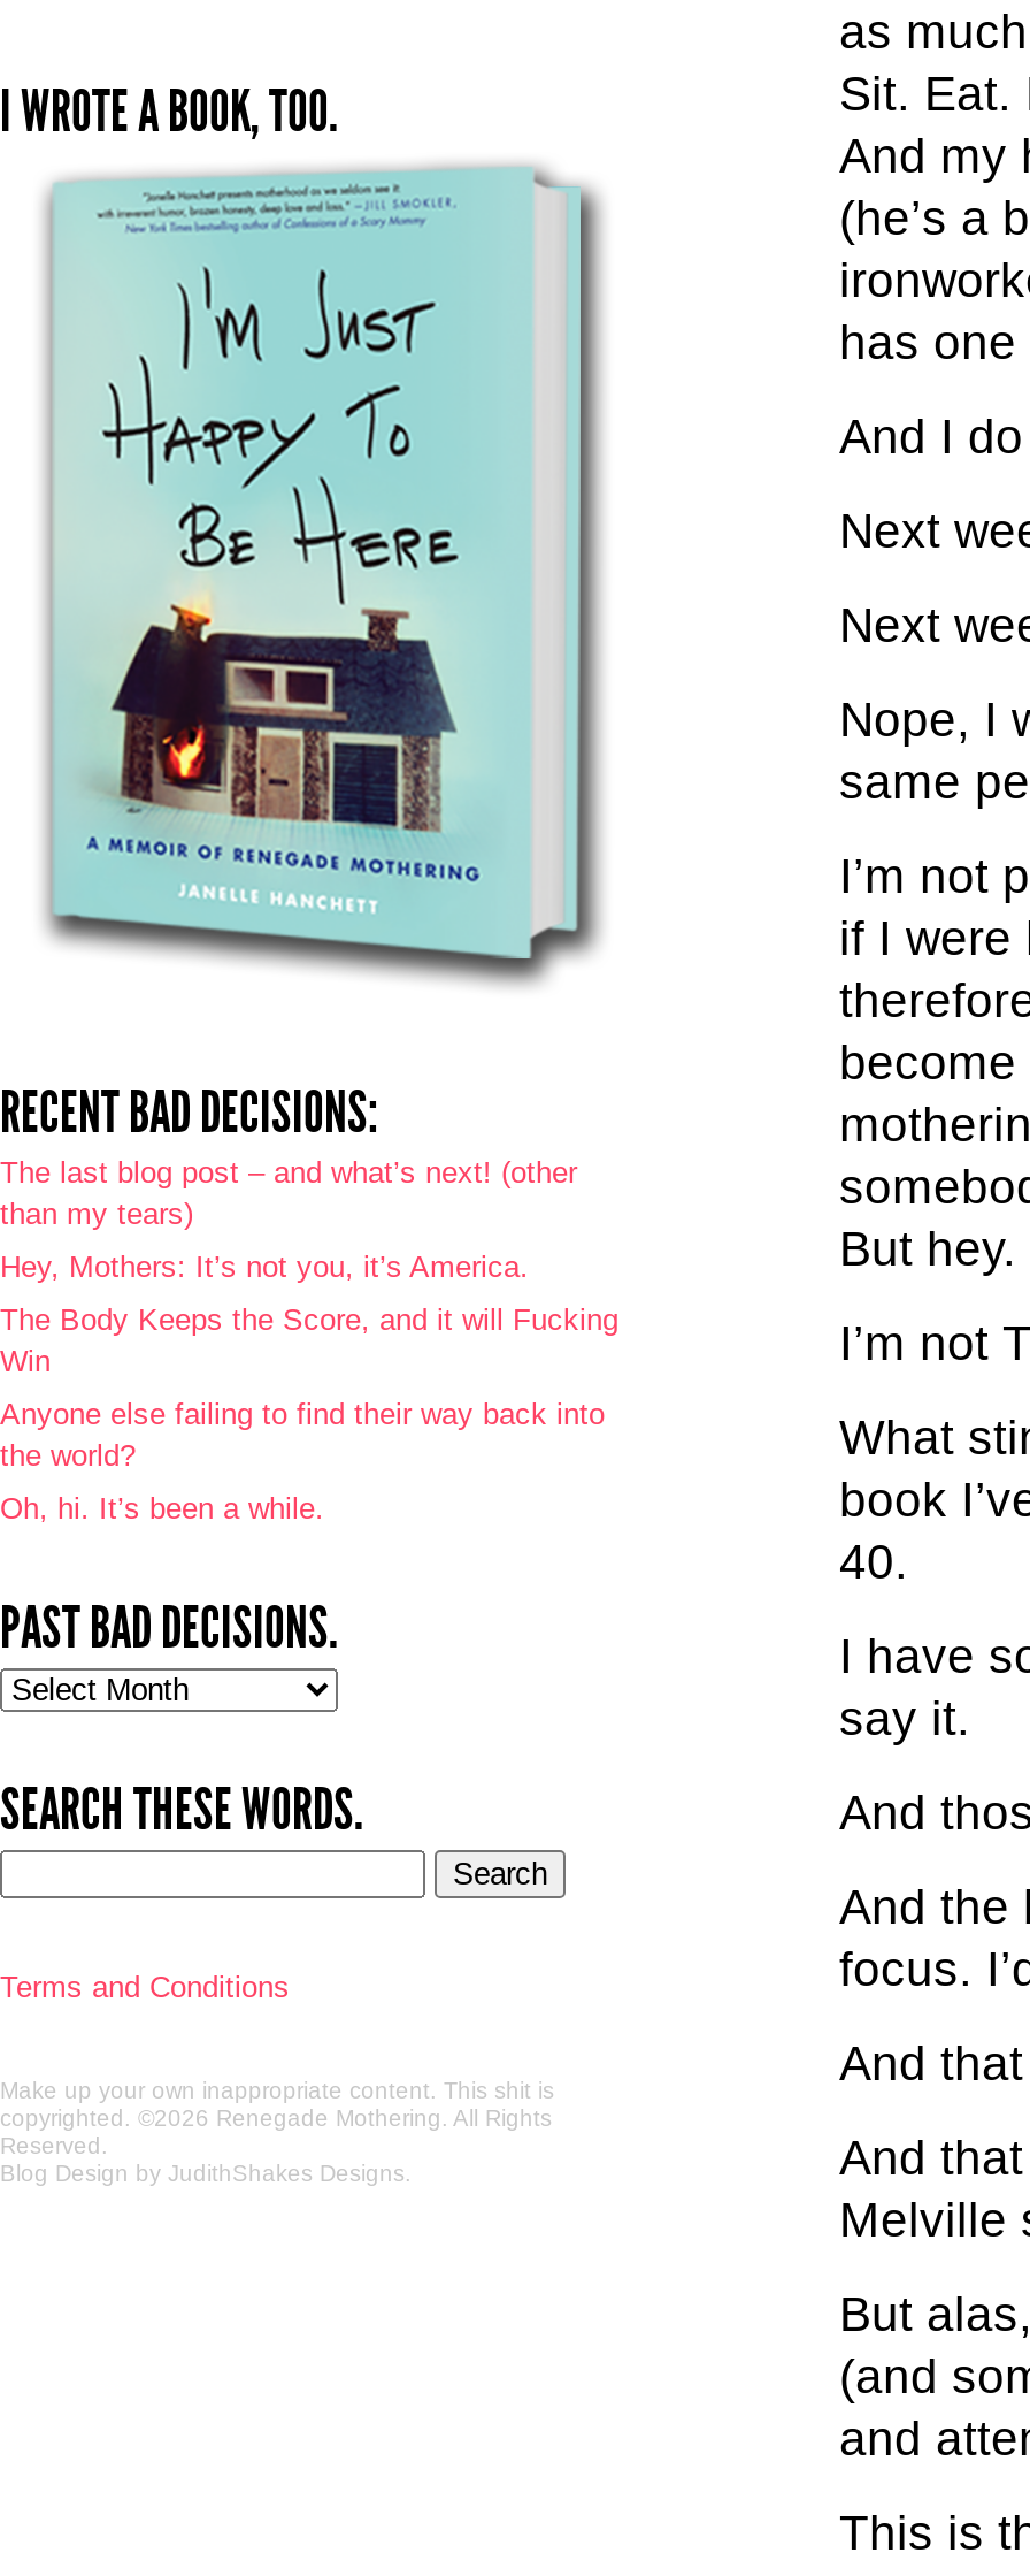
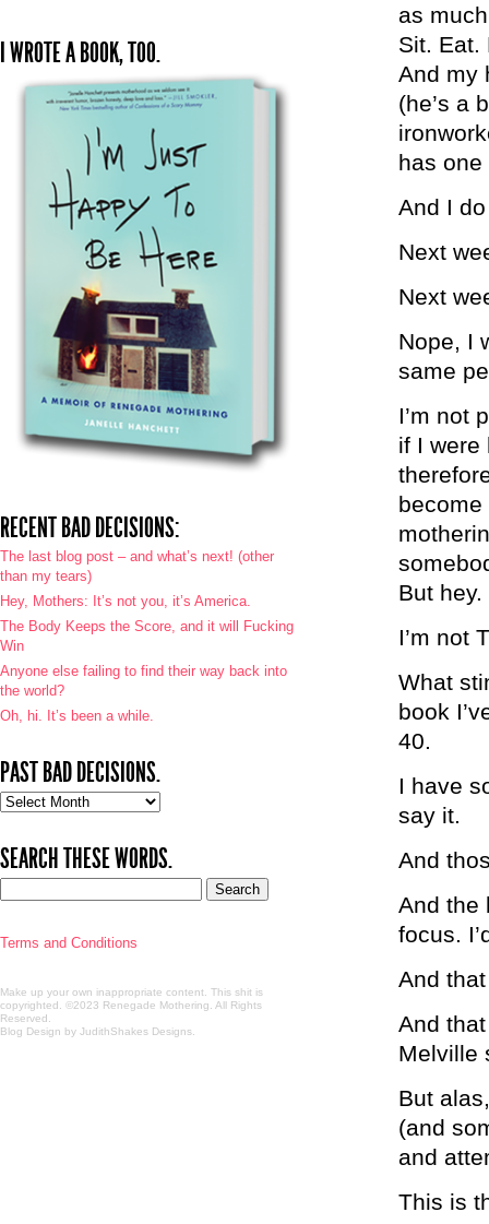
- copyrighted. ©2026 Renegade Mothering. All Rights
+ copyrighted. ©2023 Renegade Mothering. All Rights
